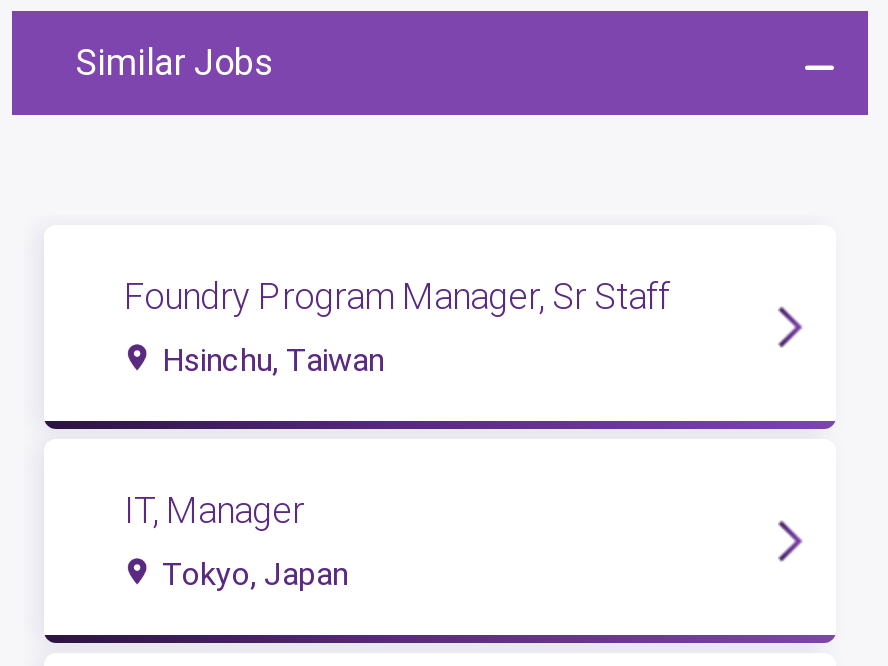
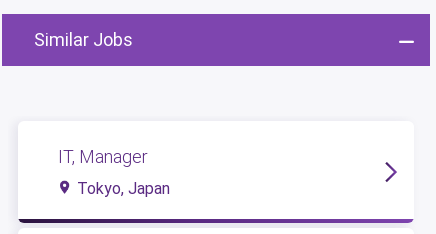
- Foundry Program Manager, Sr Staff
- Hsinchu, Taiwan
